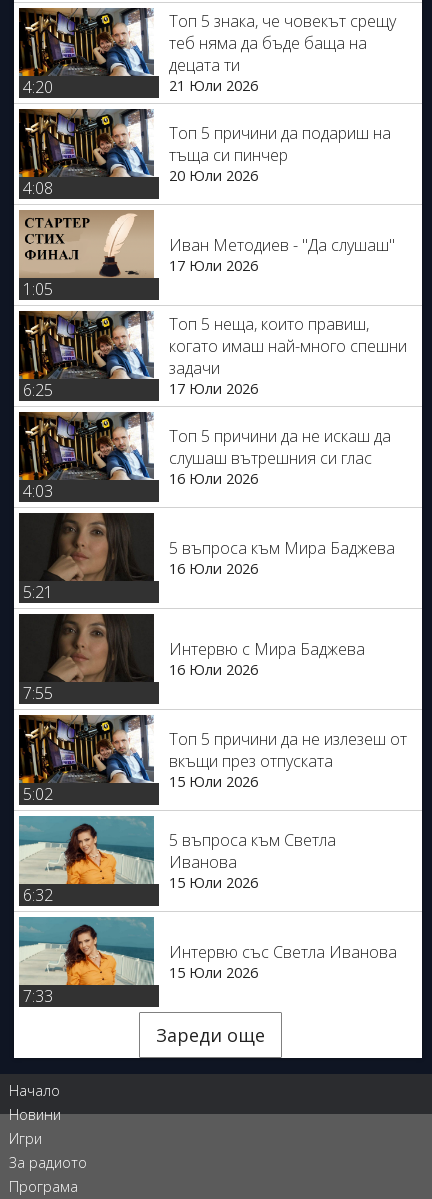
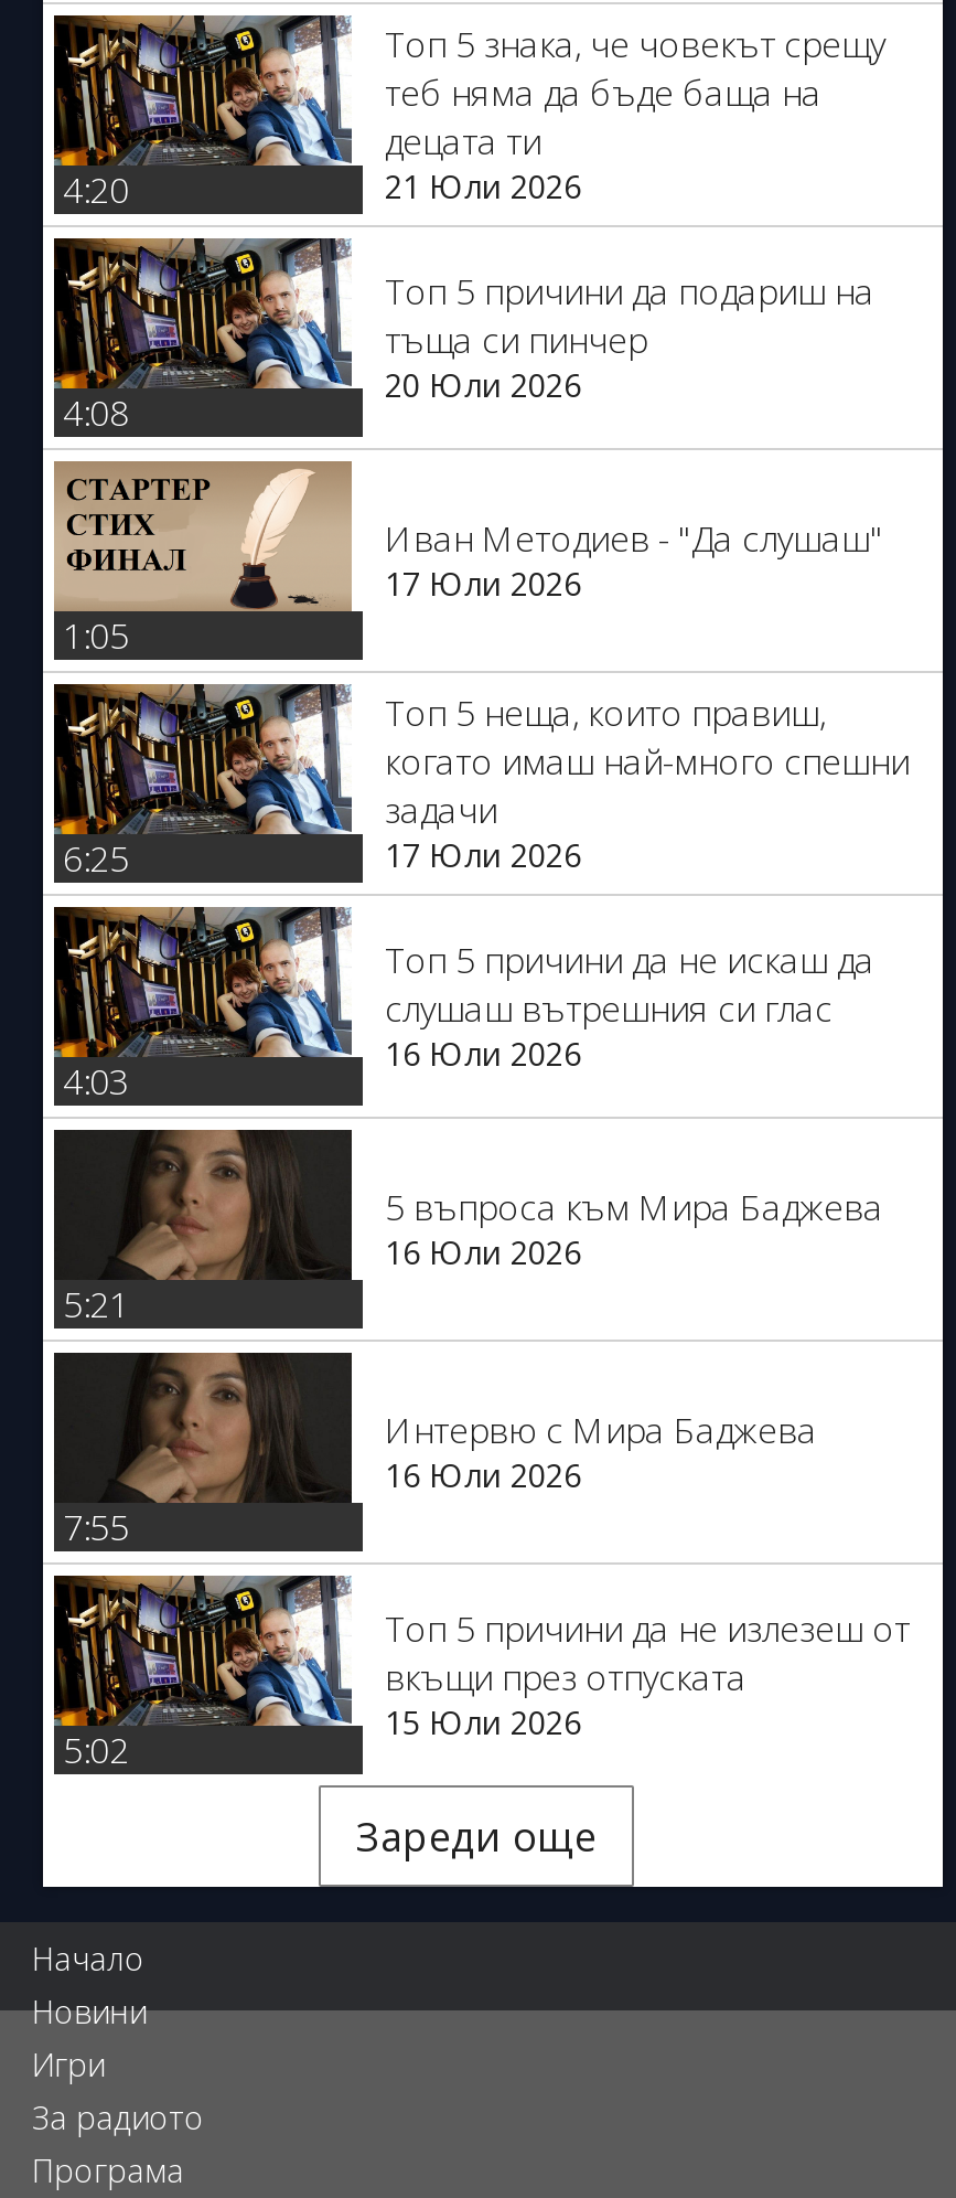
- [image]
- 6:32

- 5 въпроса към Светла
- Иванова
- 15 Юли 2026

- [image]
- 7:33

- Интервю със Светла Иванова
- 15 Юли 2026
